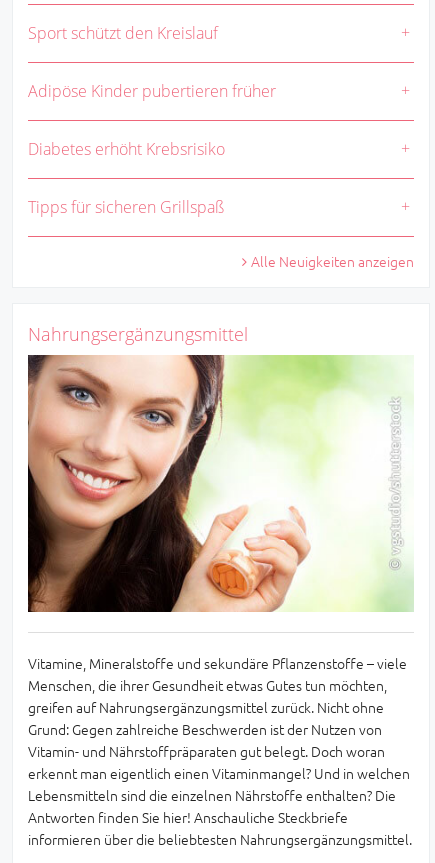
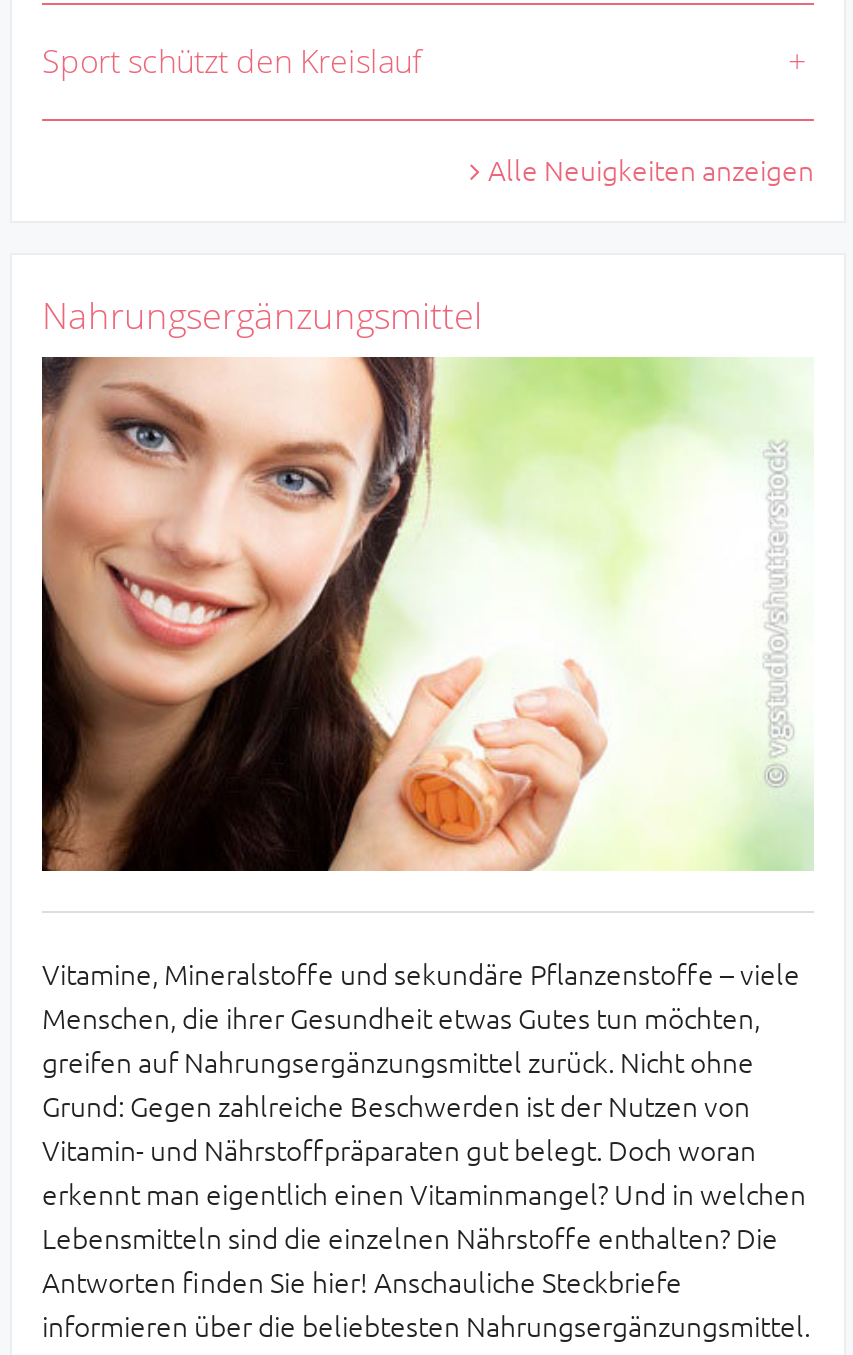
- Adipöse Kinder pubertieren früher
- Diabetes erhöht Krebsrisiko
- Tipps für sicheren Grillspaß
